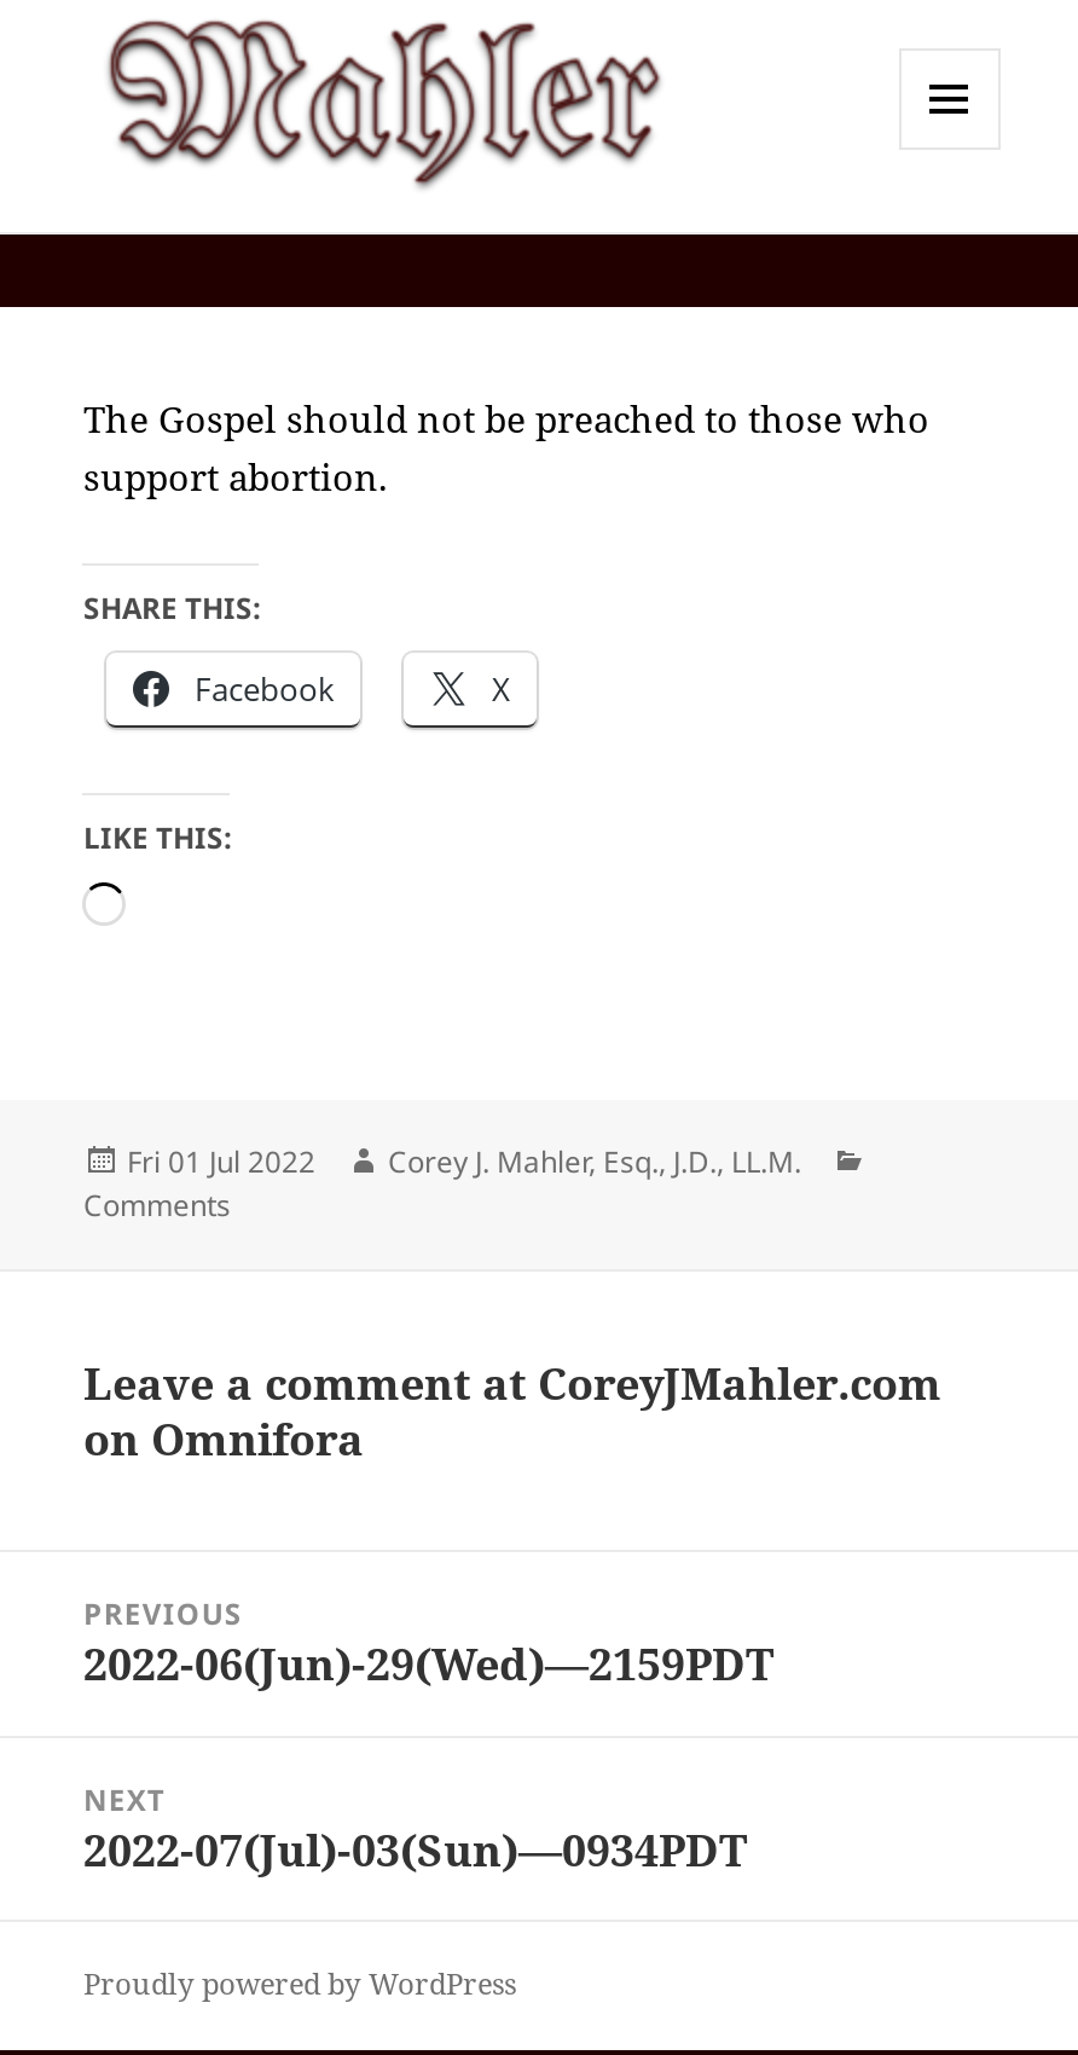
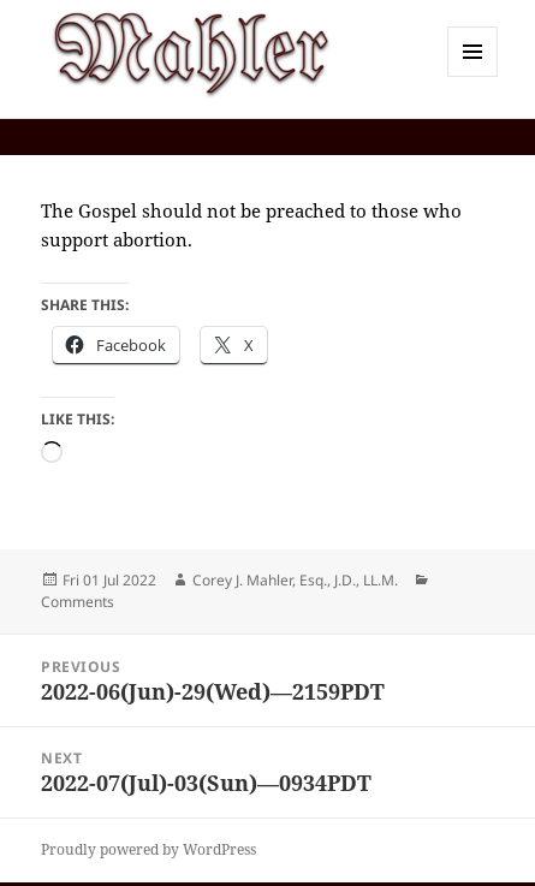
- Leave a comment at CoreyJMahler.com
- on Omnifora
